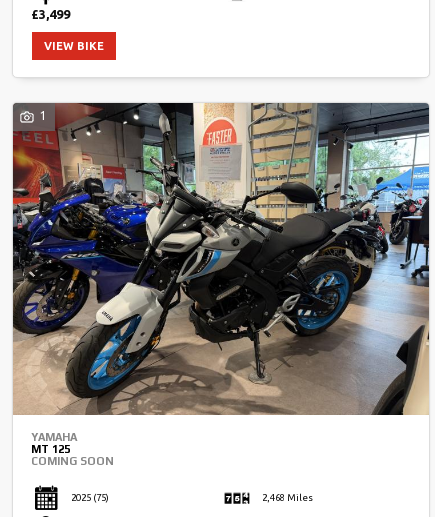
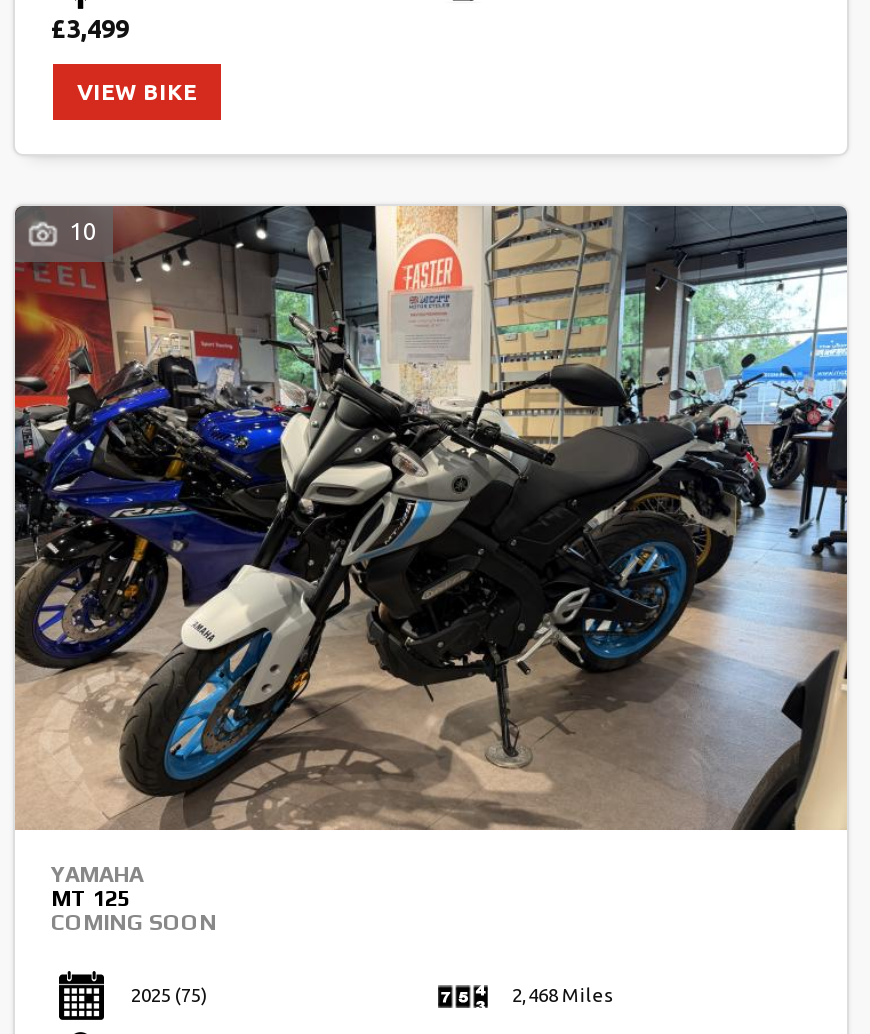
- 1
+ 10
